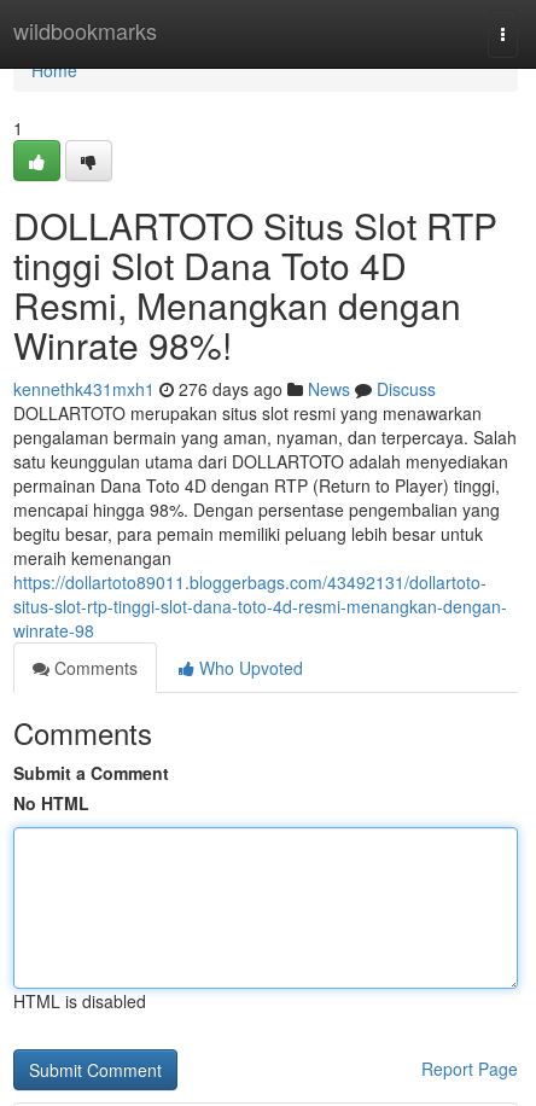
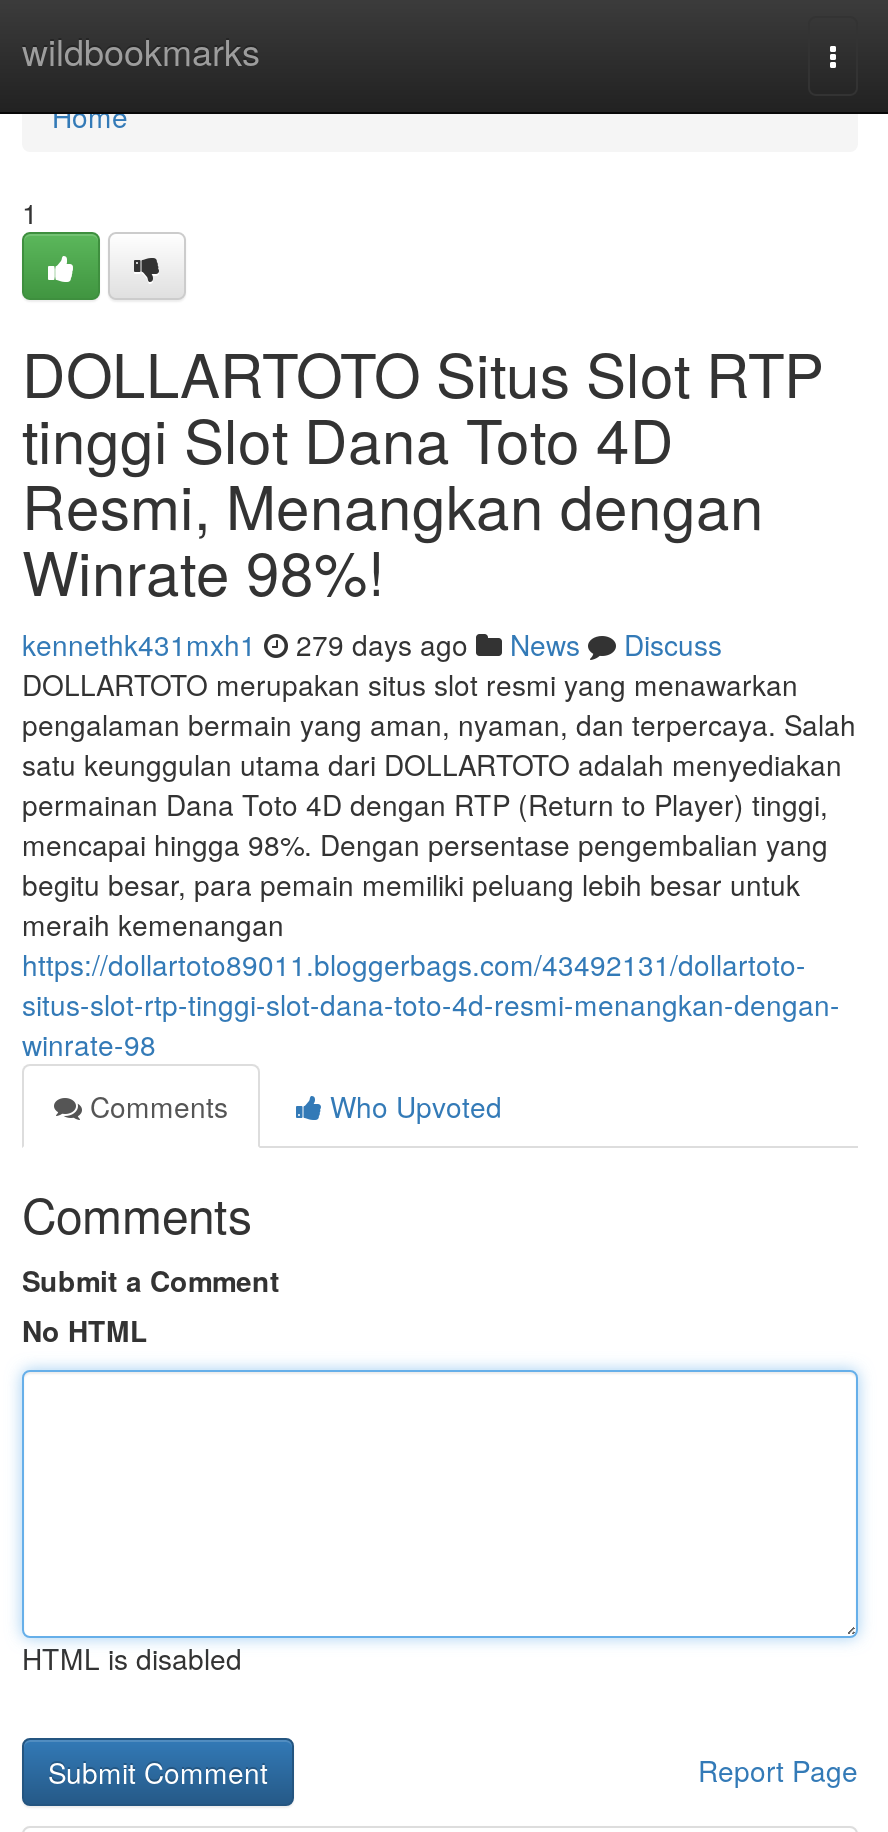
- kennethk431mxh1 276 days ago News Discuss
+ kennethk431mxh1 279 days ago News Discuss
